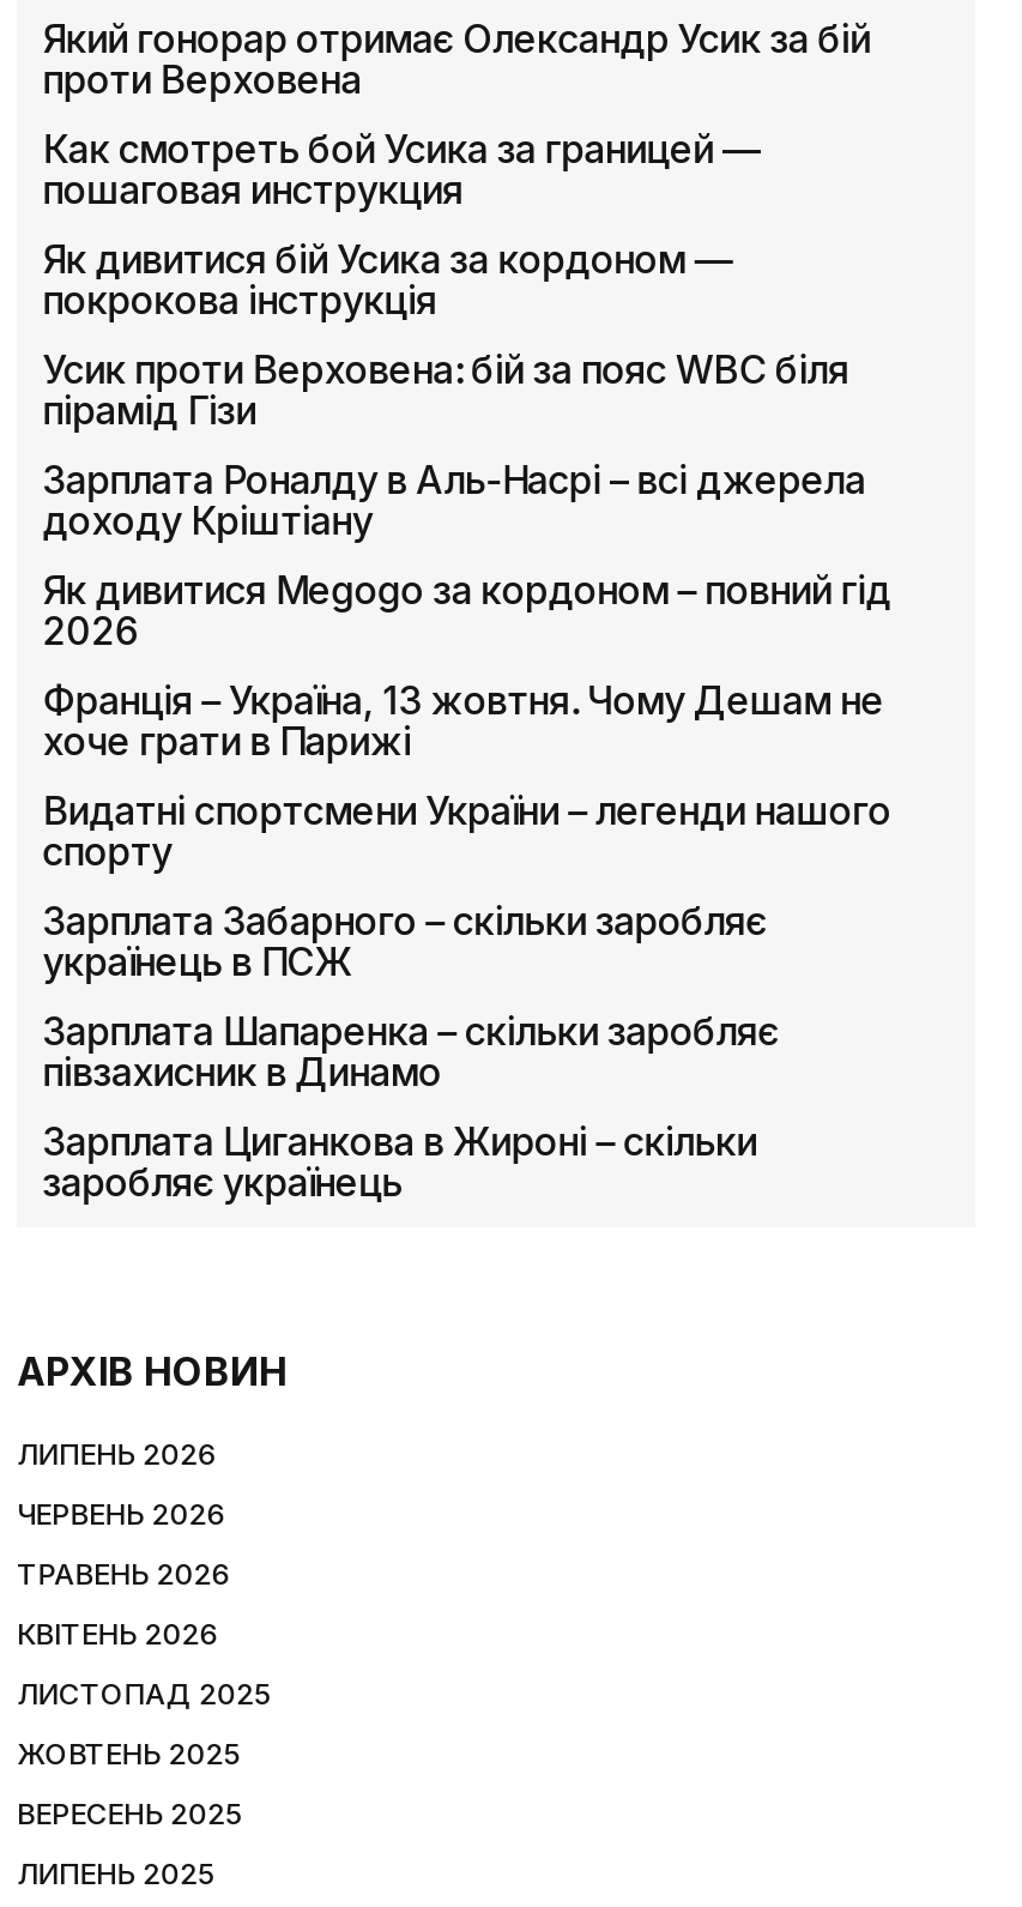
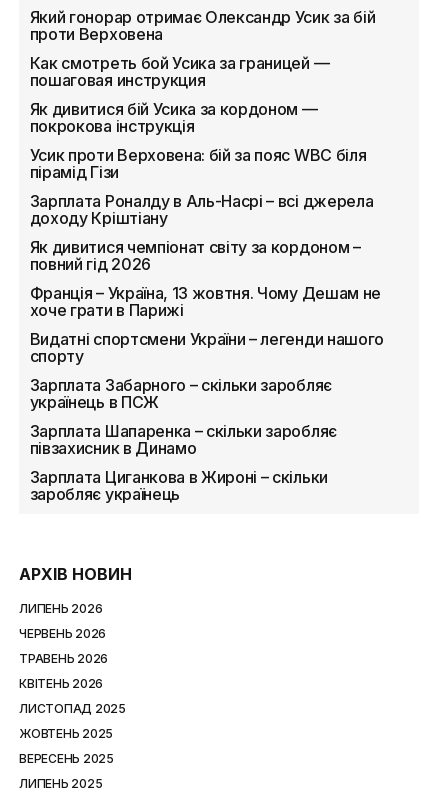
- Як дивитися Megogo за кордоном – повний гід
- 2026
+ Як дивитися чемпіонат світу за кордоном –
+ повний гід 2026
